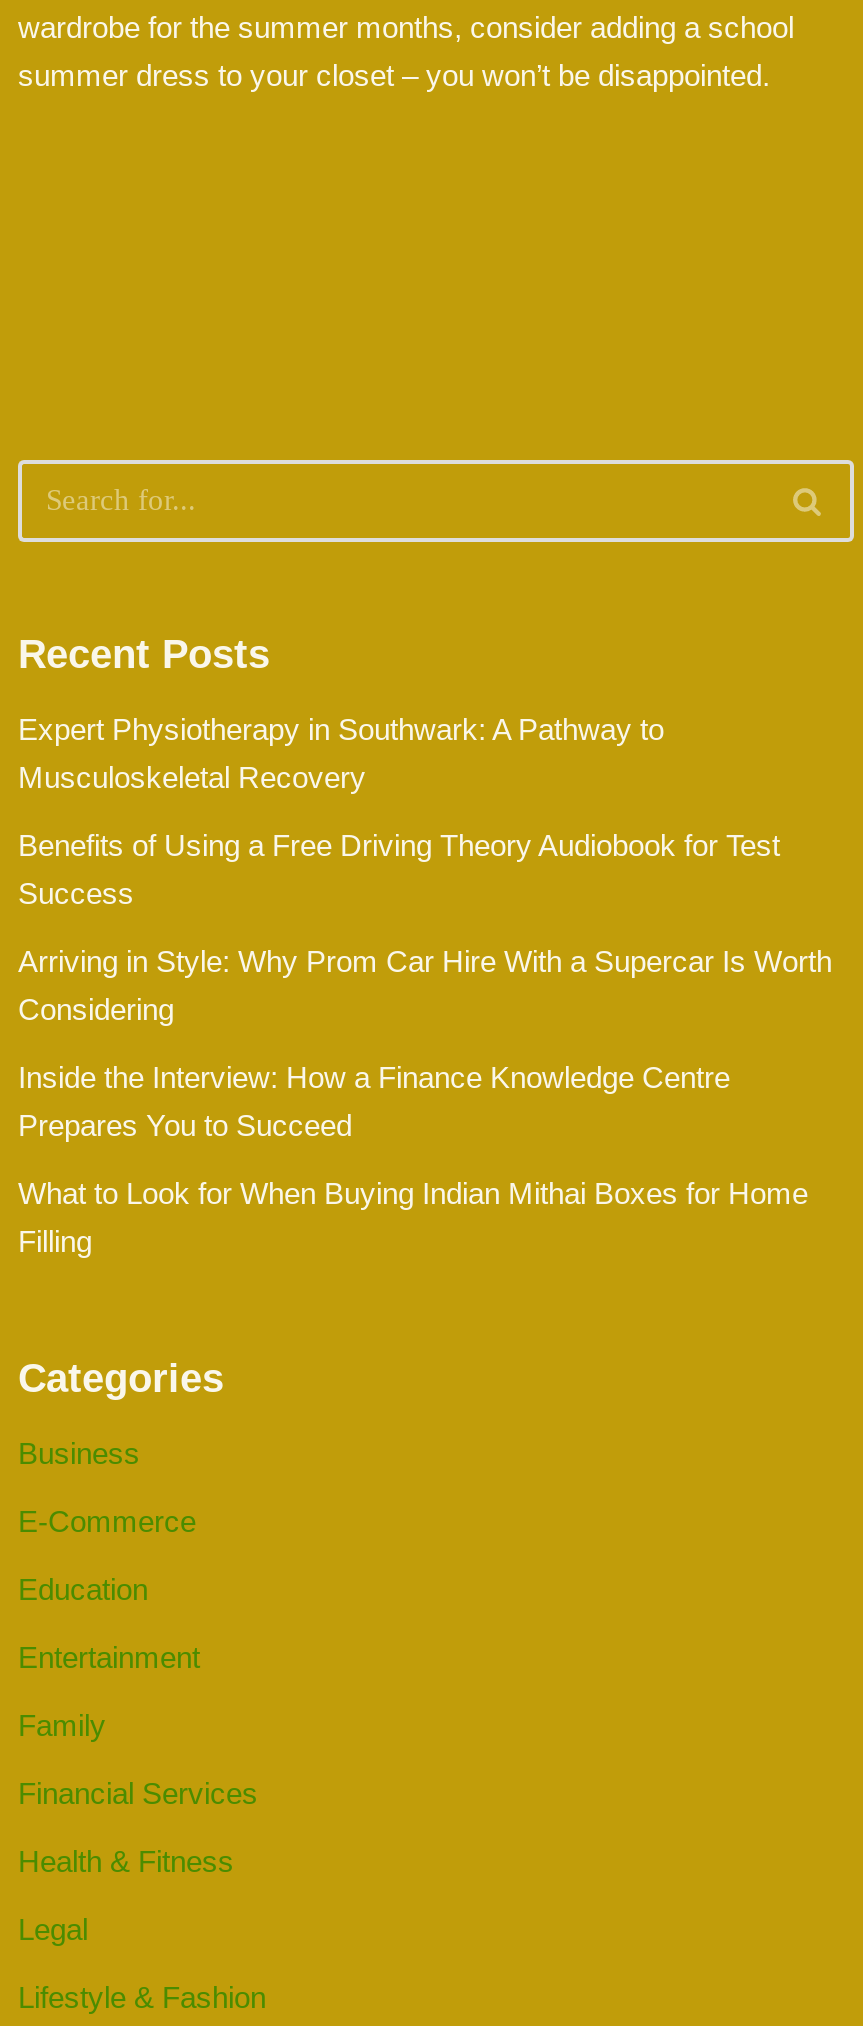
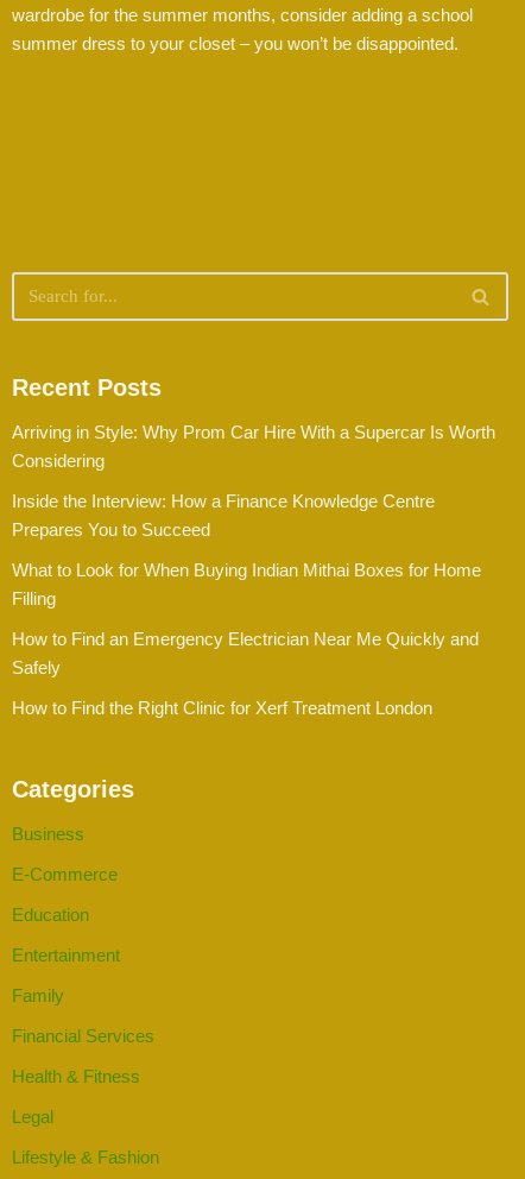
- Expert Physiotherapy in Southwark: A Pathway to
- Musculoskeletal Recovery
- Benefits of Using a Free Driving Theory Audiobook for Test
- Success

moved up: Arriving in Style: Why Prom Car Hire With a Supercar Is Worth | Considering | Inside the Interview: How a Finance Knowledge Centre | Prepares You to Succeed | What to Look for When Buying Indian Mithai Boxes for Home | Filling

+ How to Find an Emergency Electrician Near Me Quickly and
+ Safely
+ How to Find the Right Clinic for Xerf Treatment London
